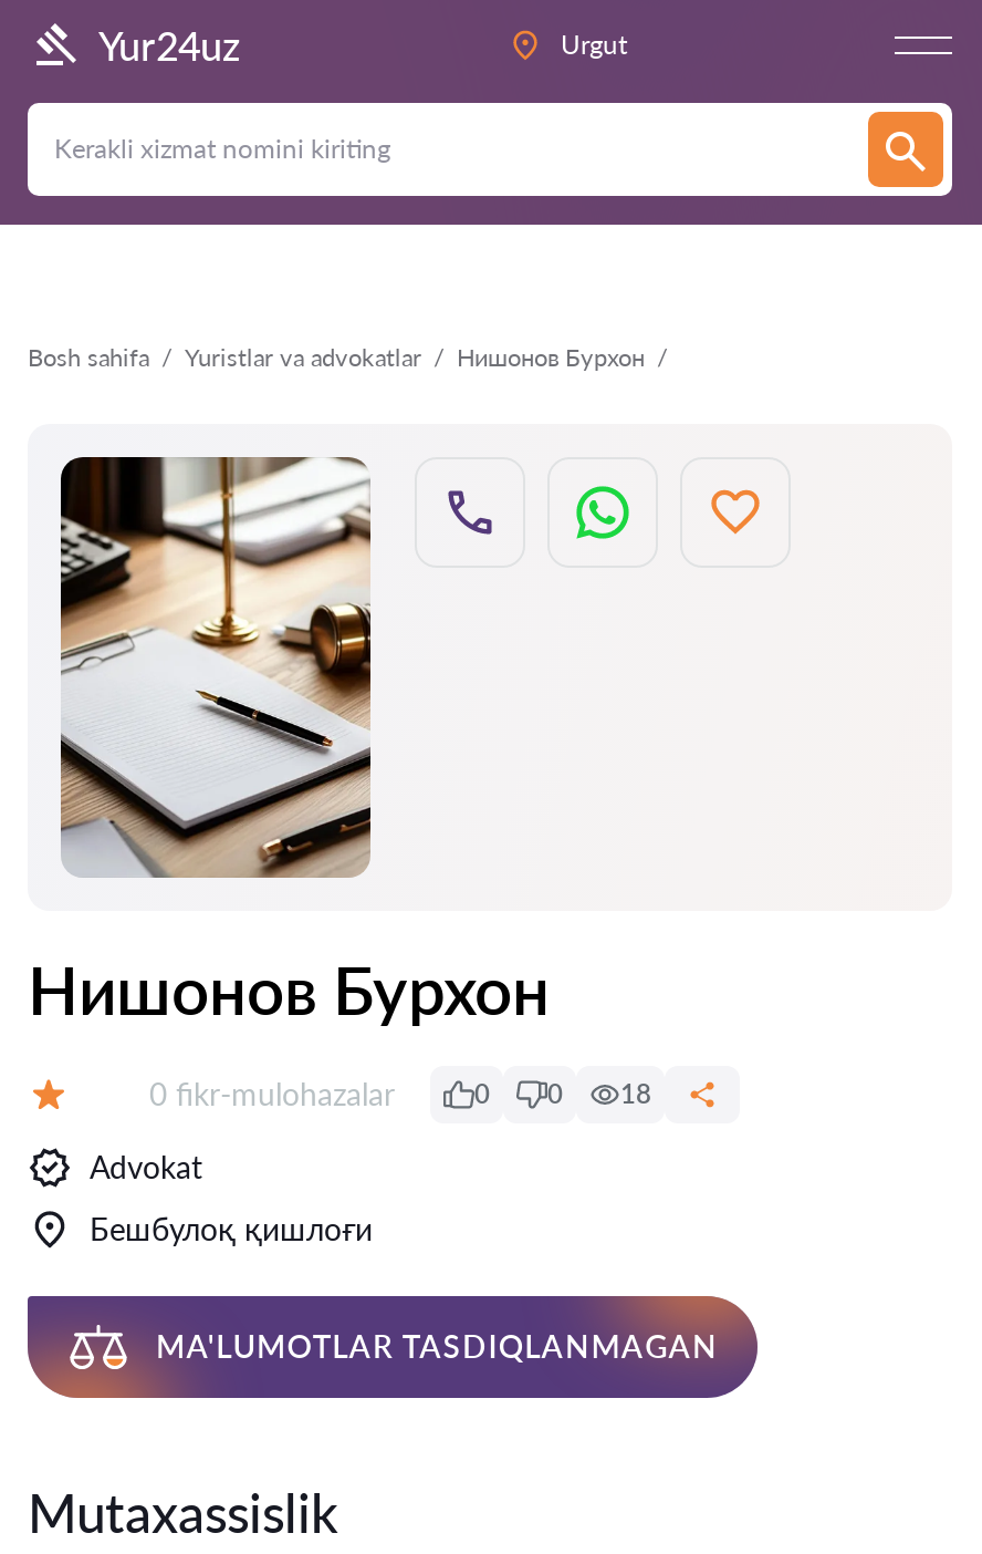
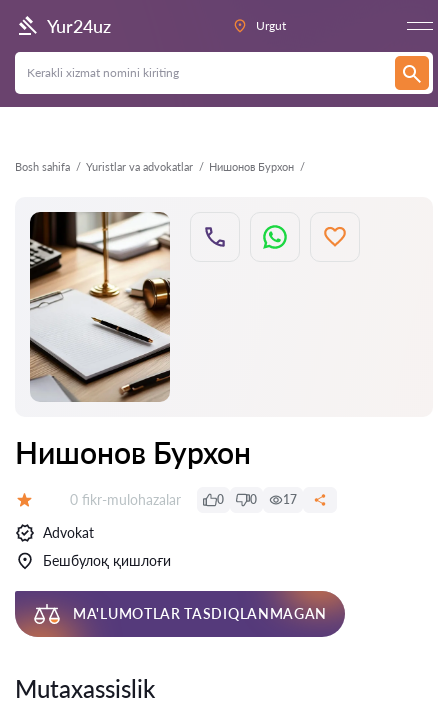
- 18
+ 17
